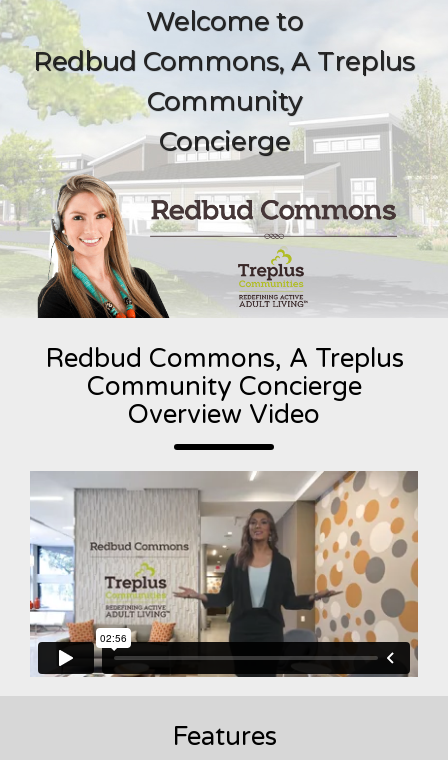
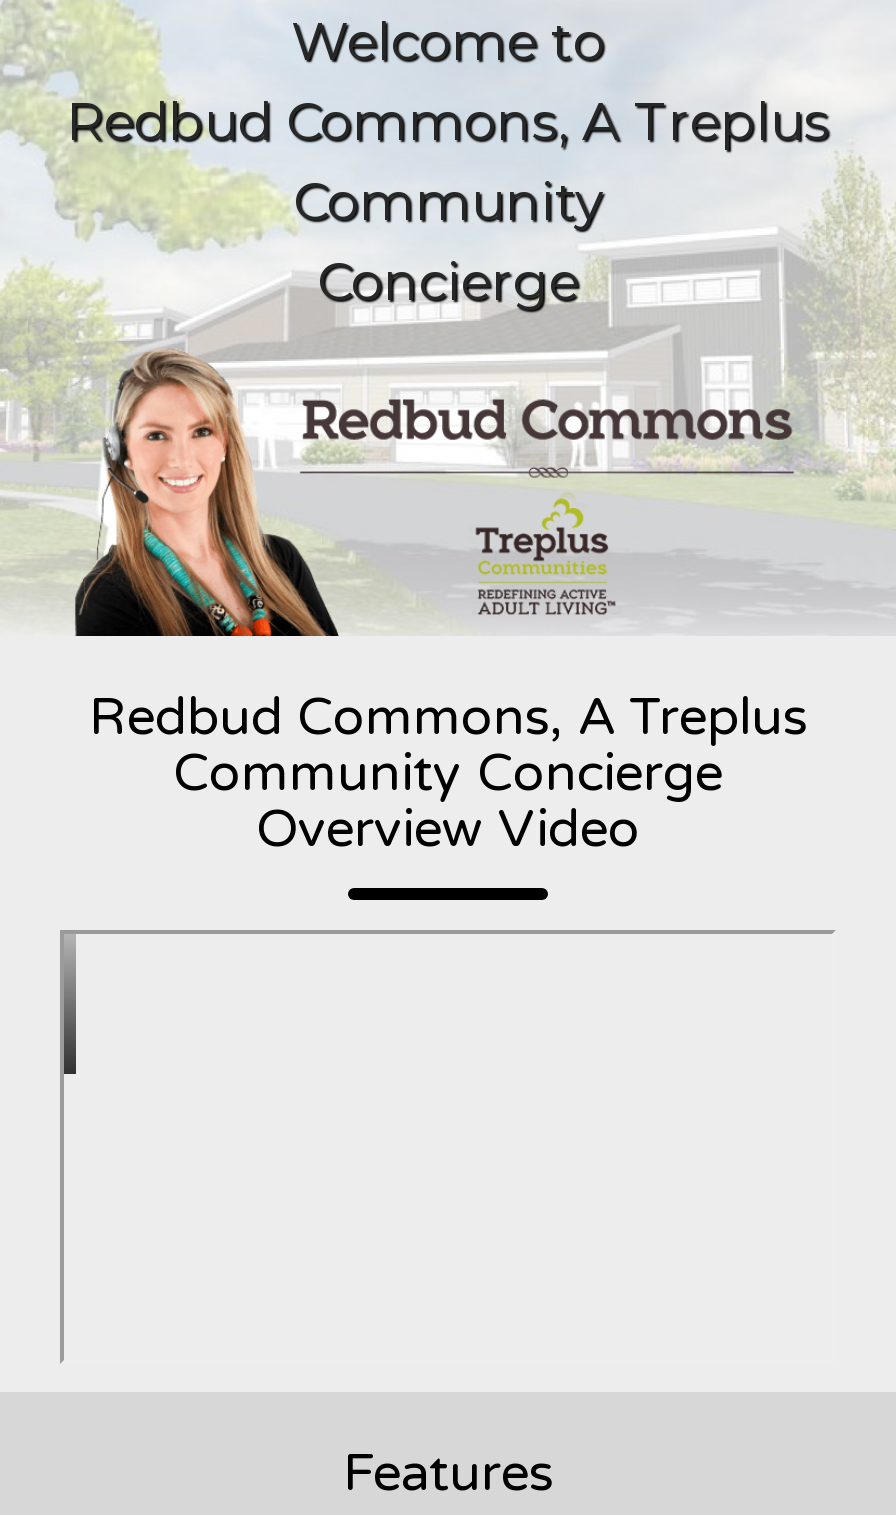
- [image]
